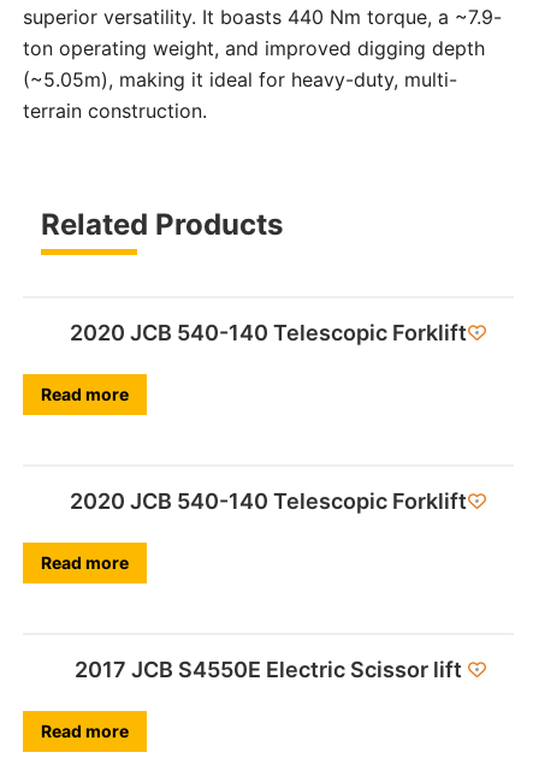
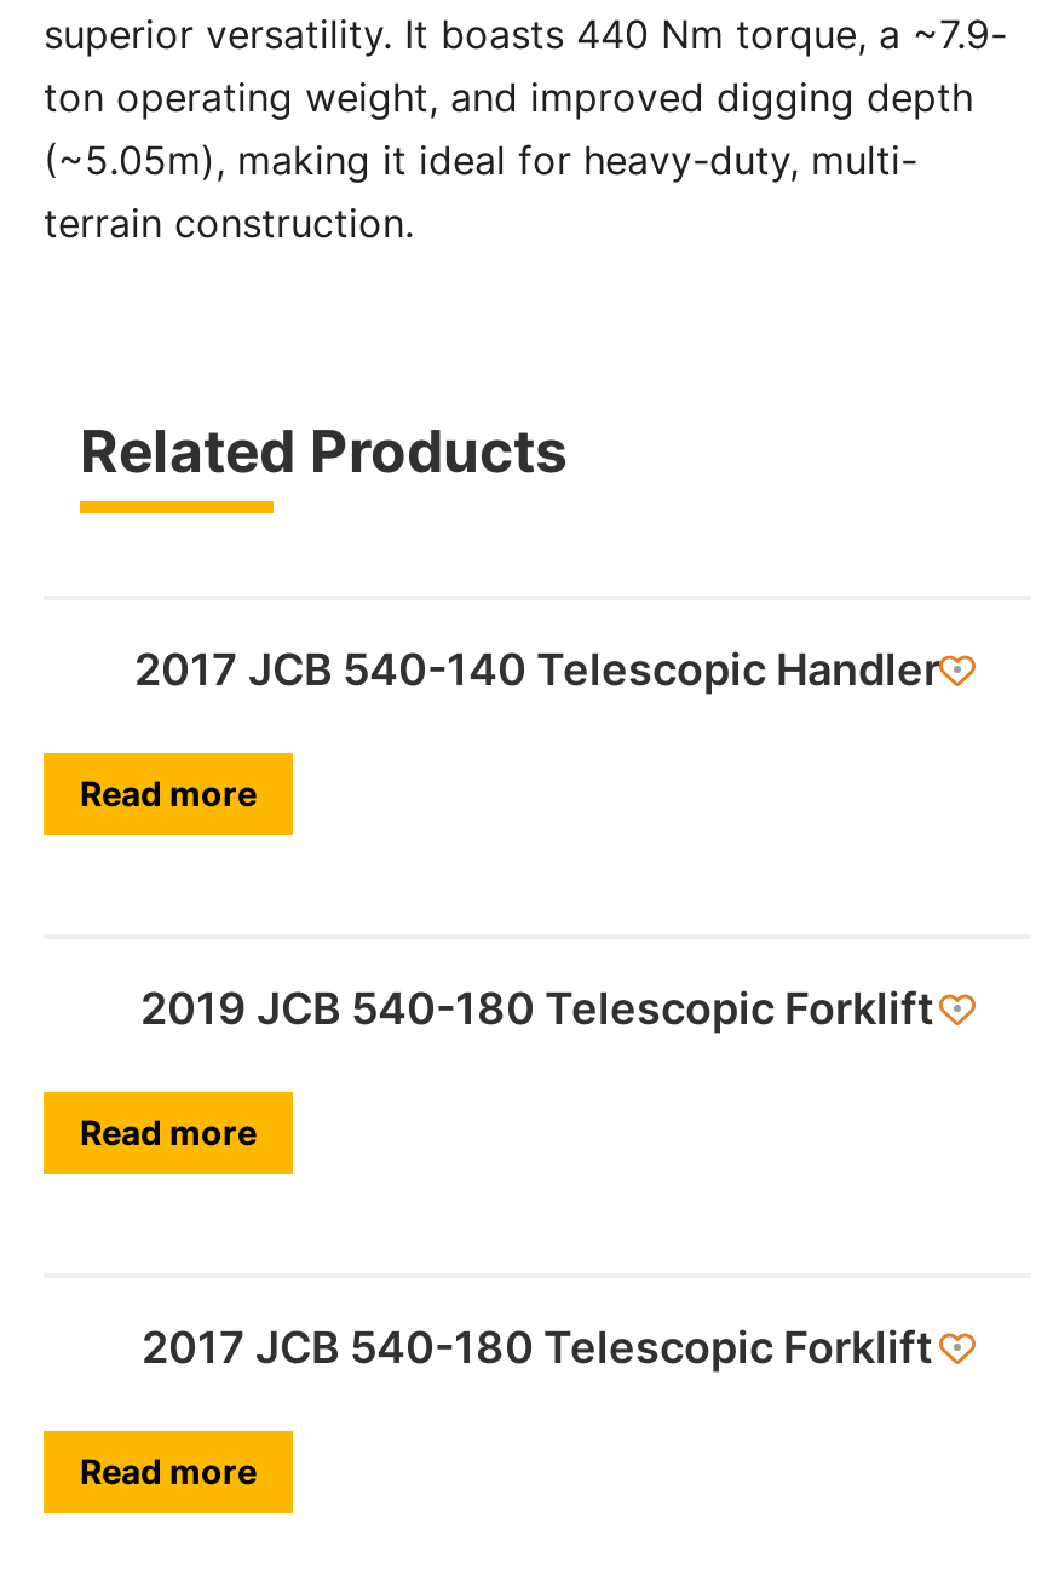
- 2020 JCB 540-140 Telescopic Forklift
+ 2017 JCB 540-140 Telescopic Handler

- 2020 JCB 540-140 Telescopic Forklift
+ 2019 JCB 540-180 Telescopic Forklift

- 2017 JCB S4550E Electric Scissor lift
+ 2017 JCB 540-180 Telescopic Forklift
